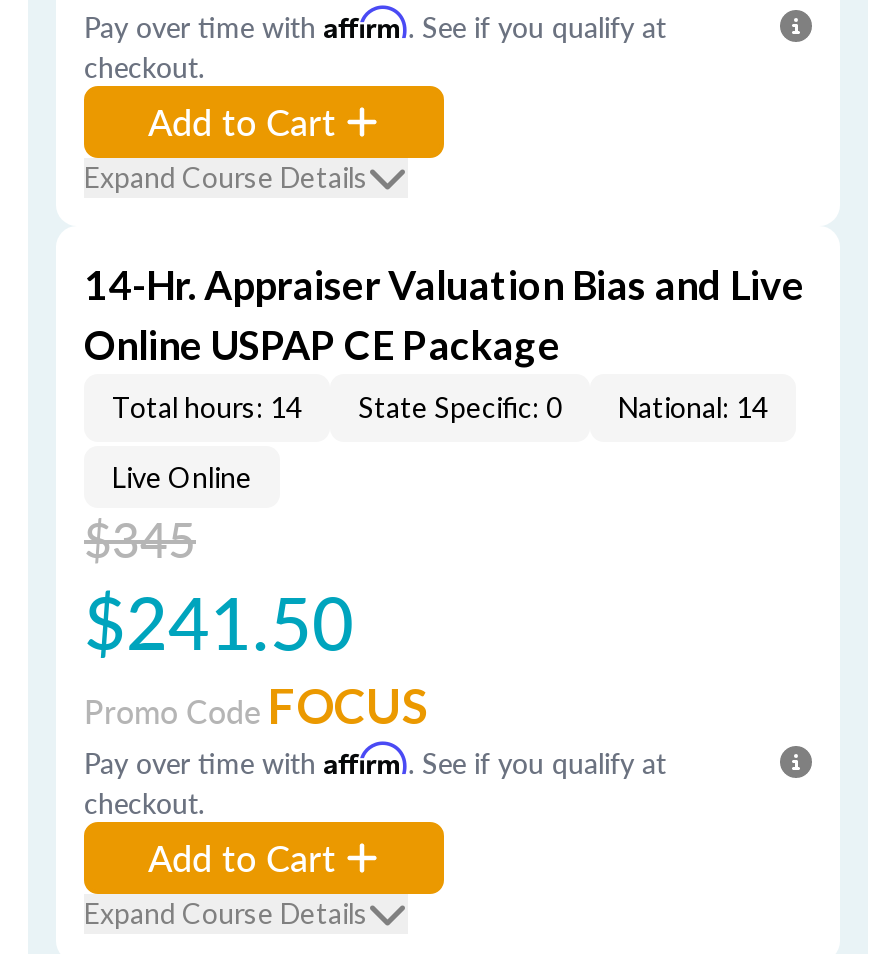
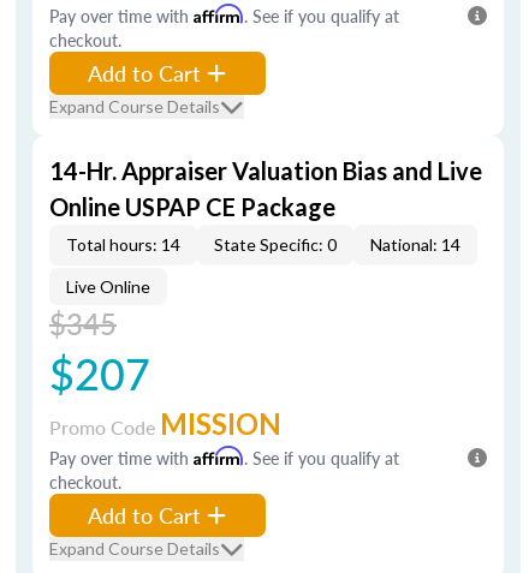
- $241.50
+ $207

- Promo Code FOCUS
+ Promo Code MISSION
